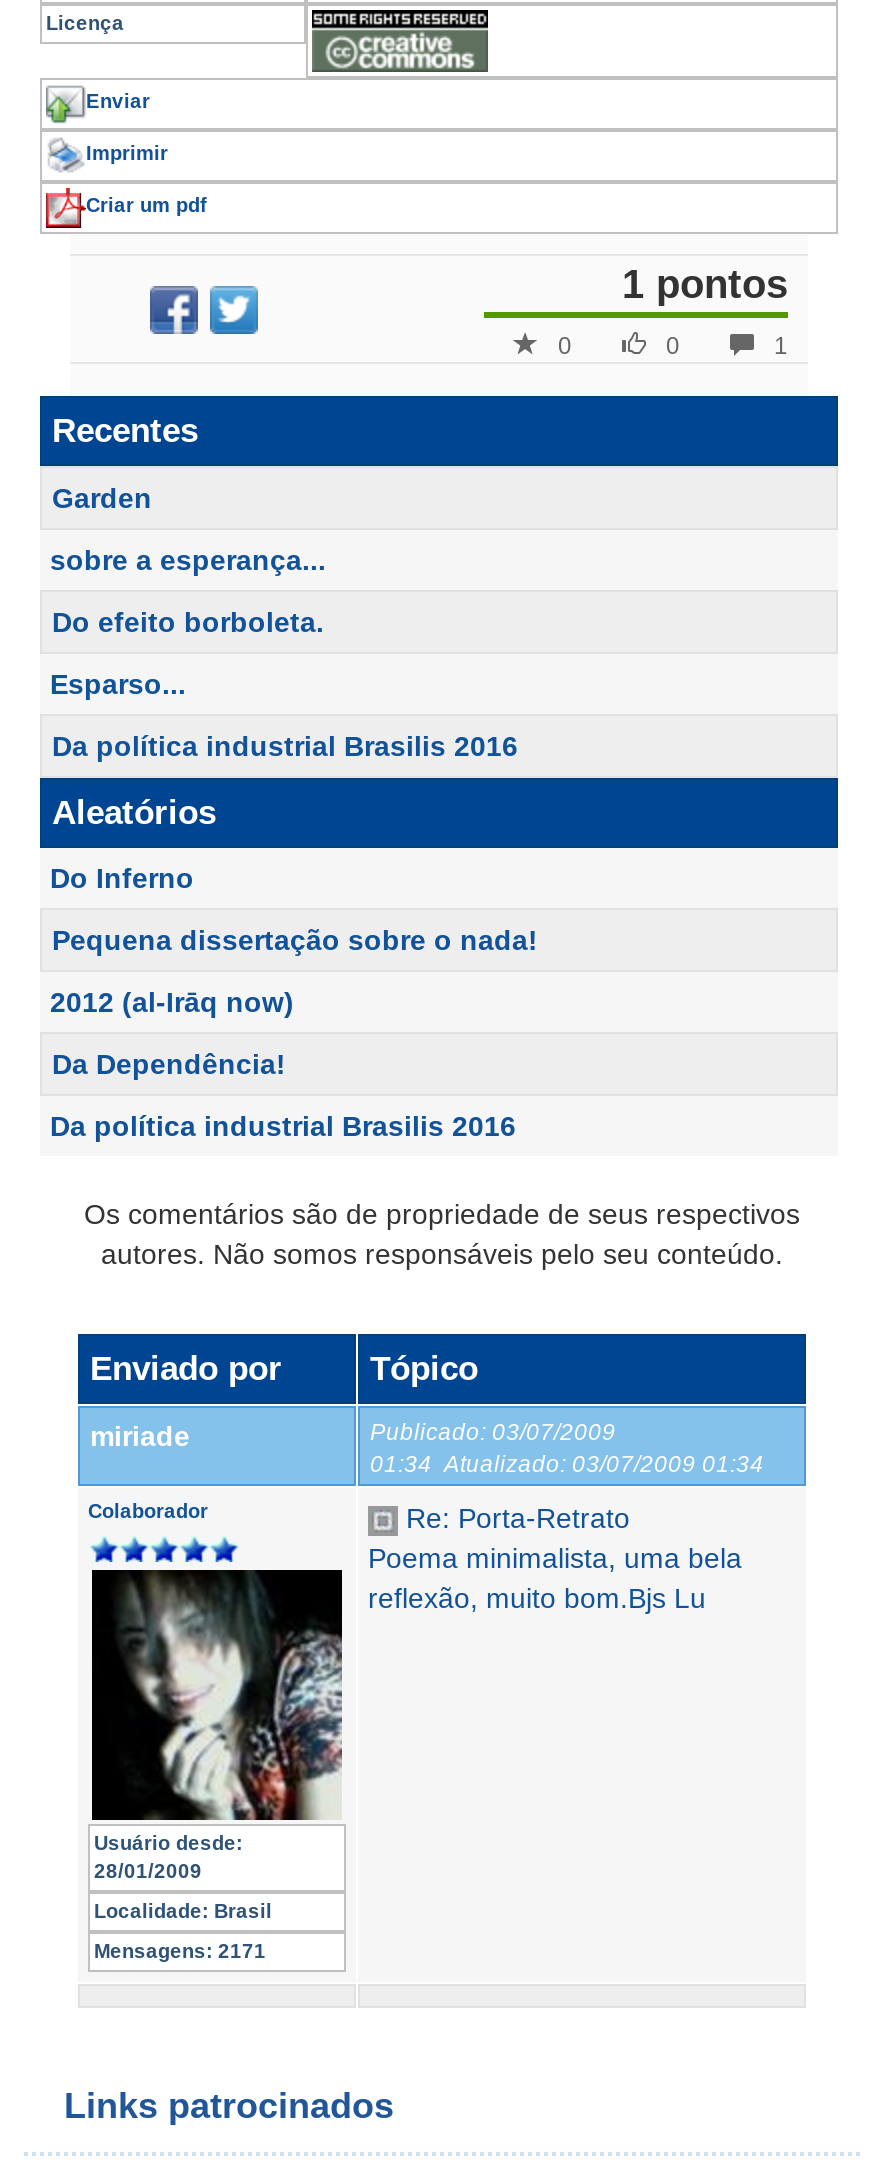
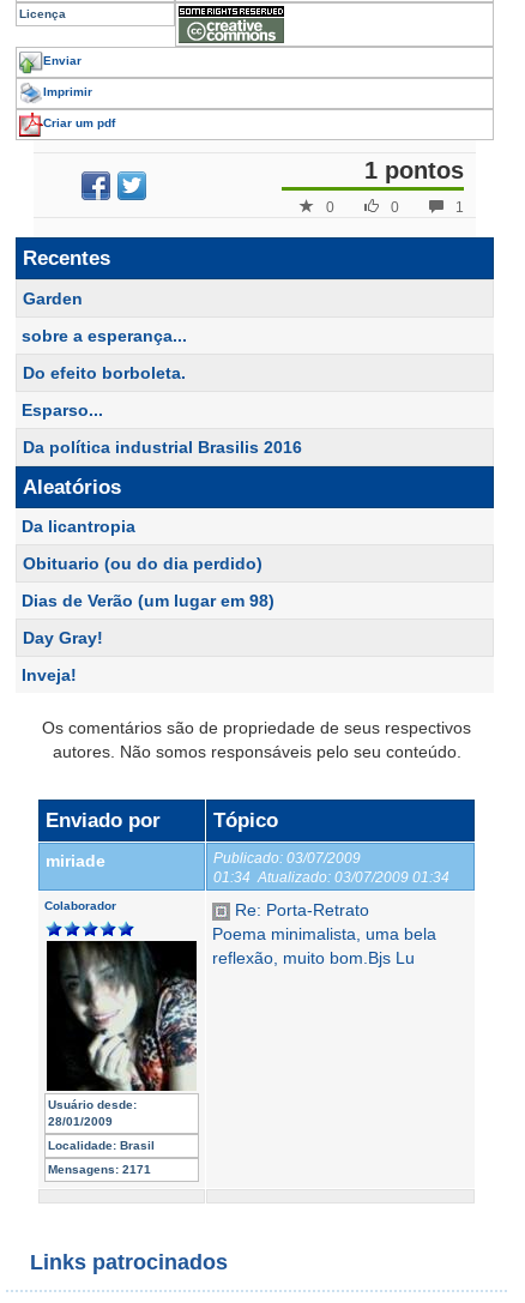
- Do Inferno
+ Da licantropia

- Pequena dissertação sobre o nada!
+ Obituario (ou do dia perdido)

- 2012 (al-Irāq now)
+ Dias de Verão (um lugar em 98)

- Da Dependência!
+ Day Gray!

- Da política industrial Brasilis 2016
+ Inveja!
